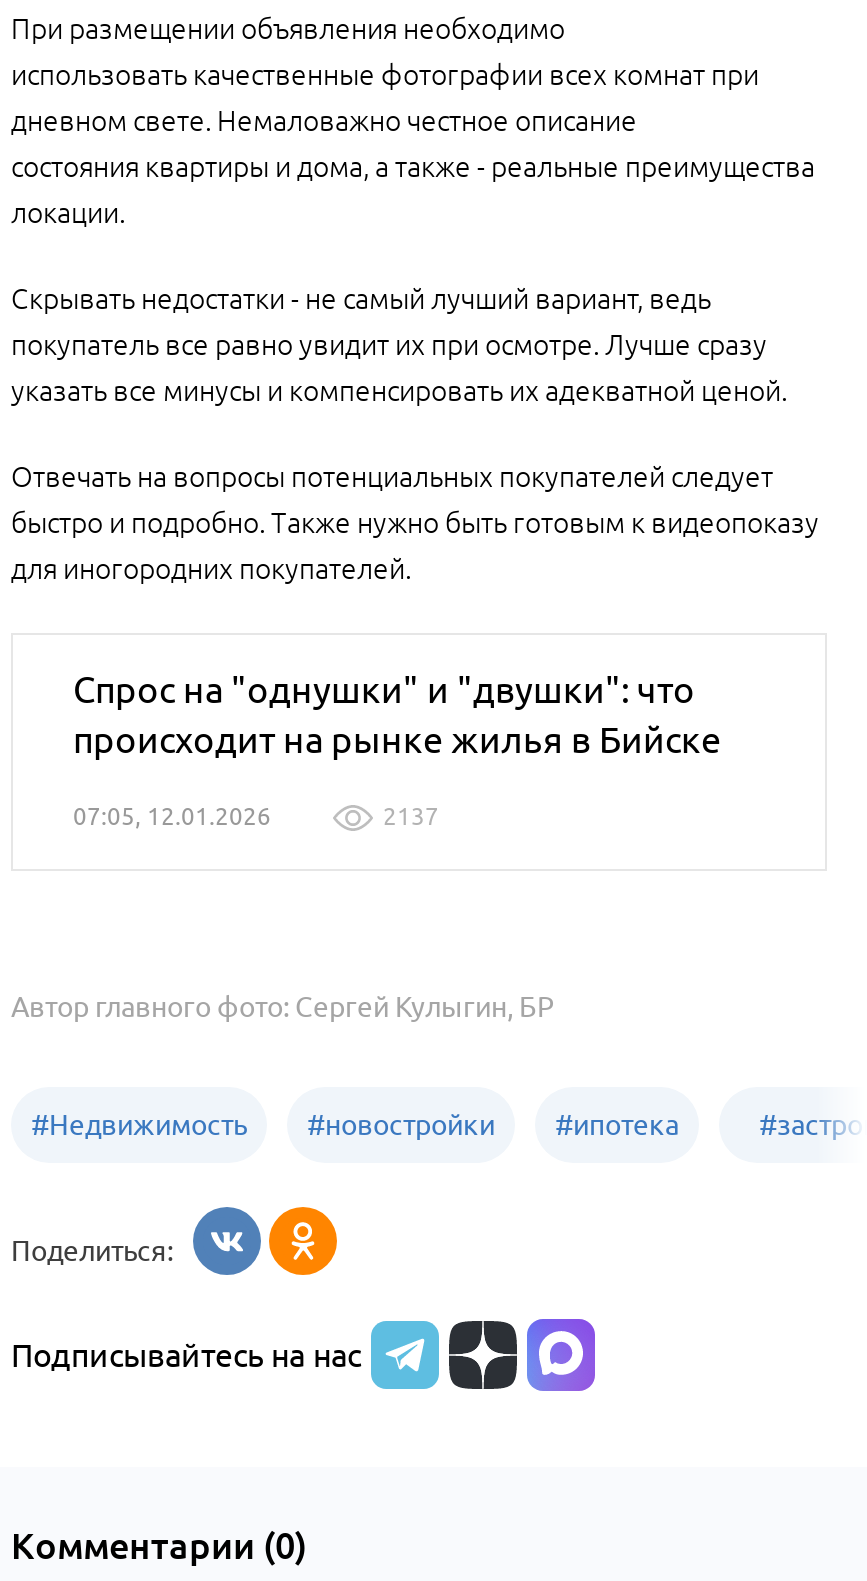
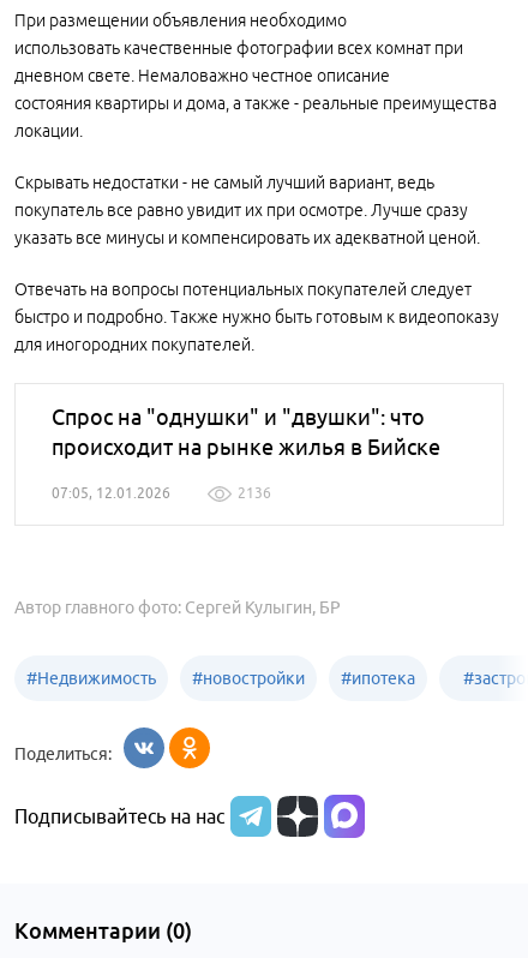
- 2137
+ 2136
